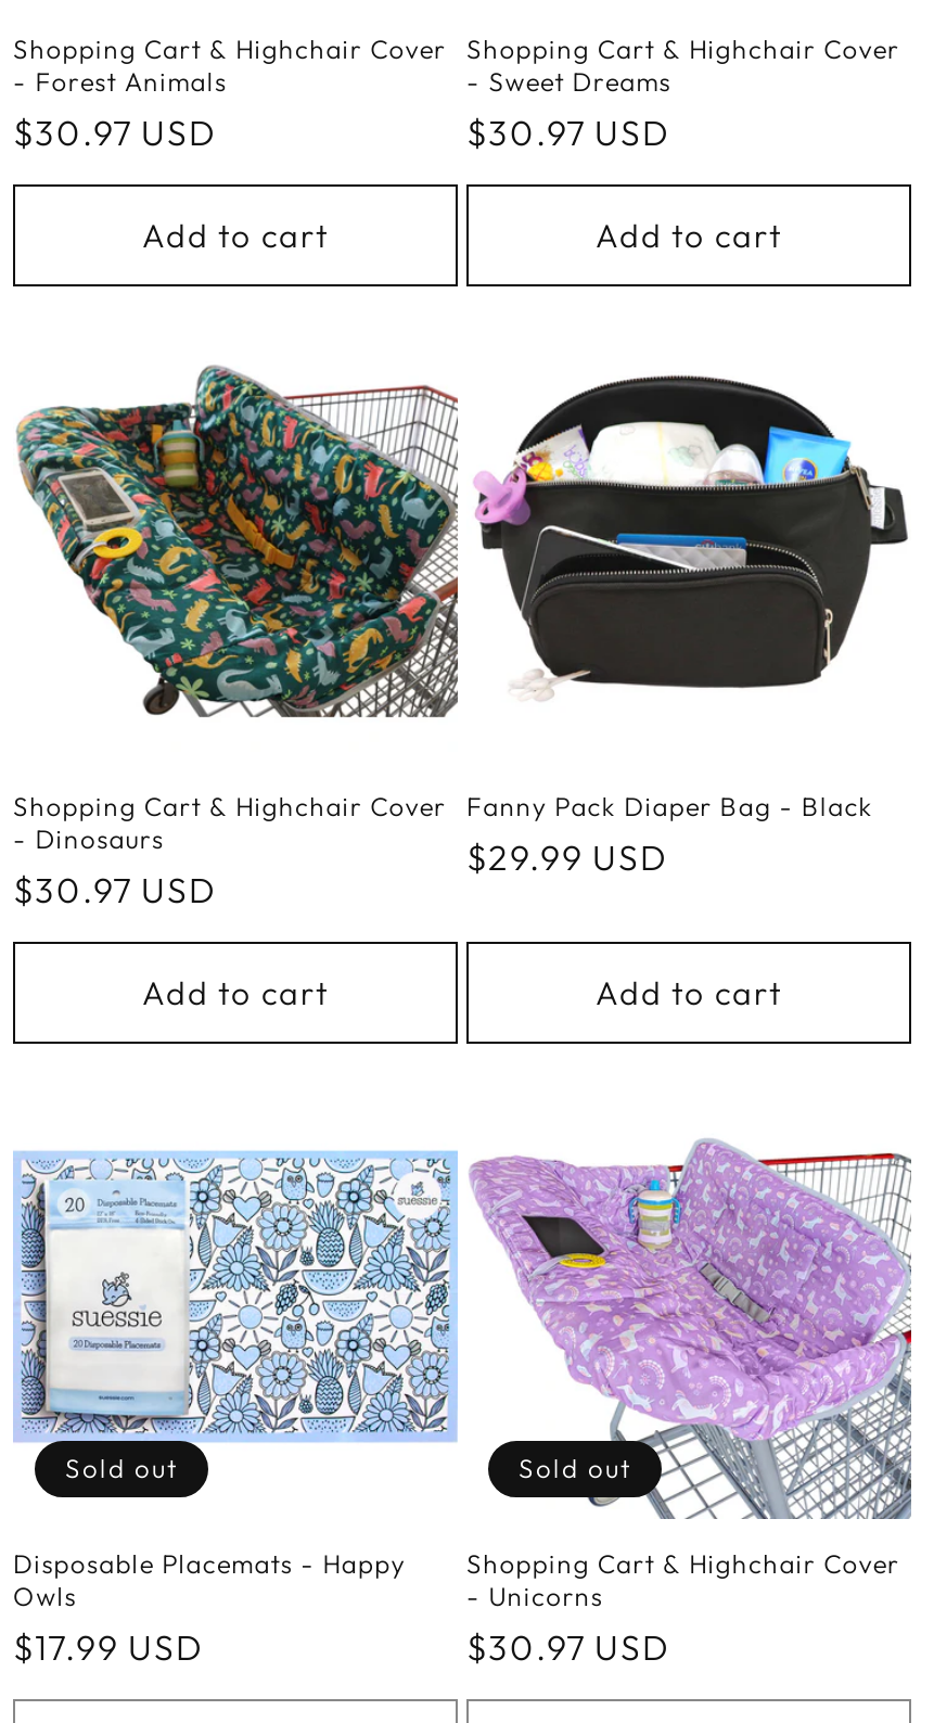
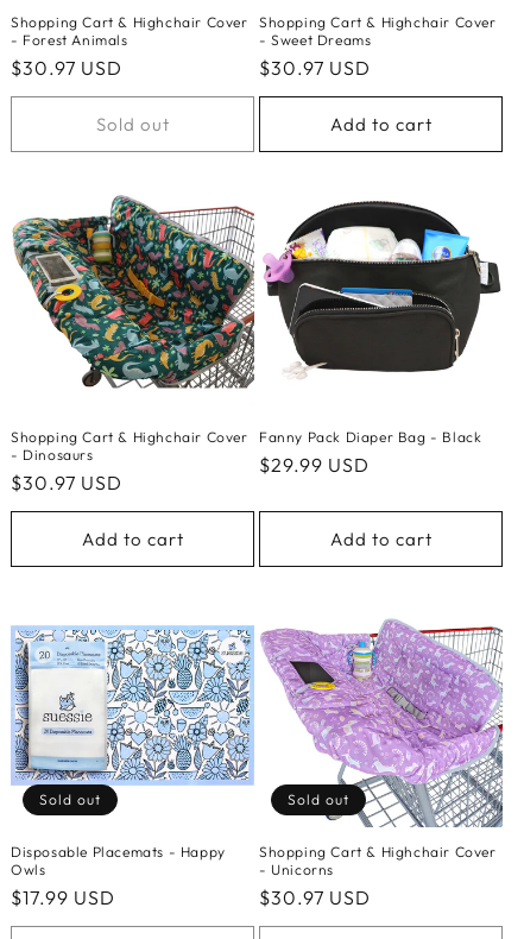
- Add to cart
+ Sold out
